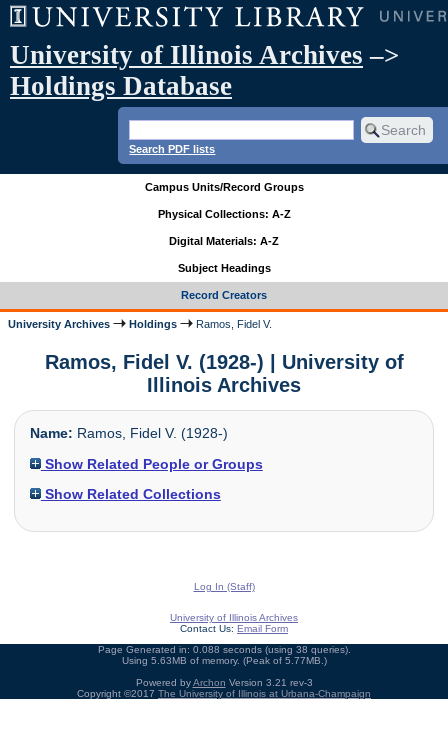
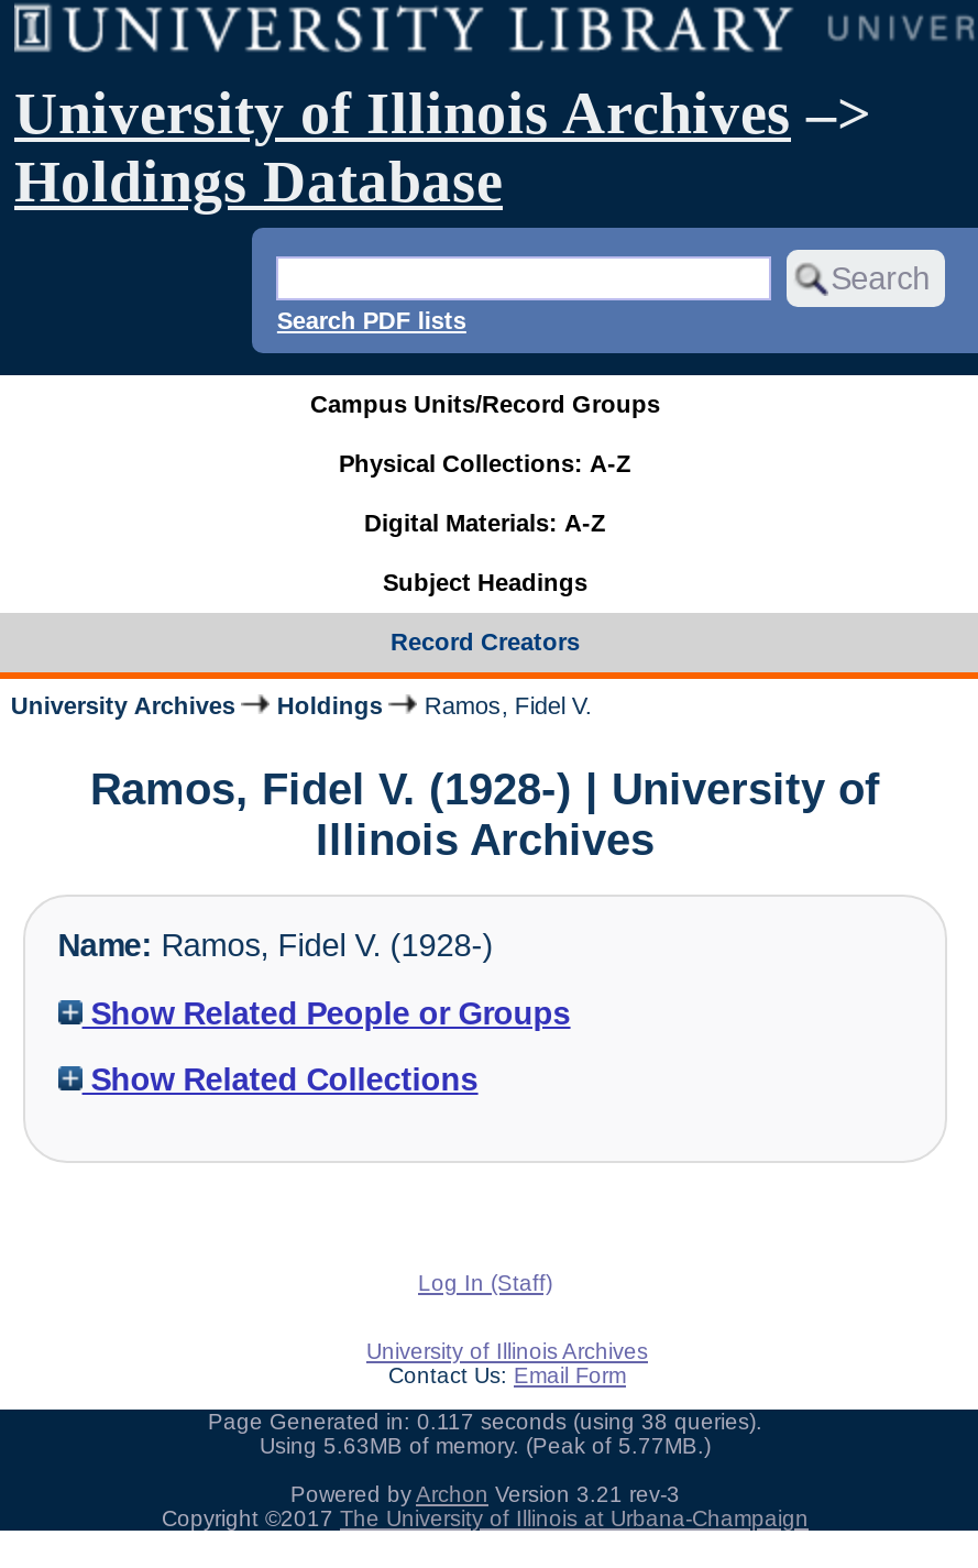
- Page Generated in: 0.088 seconds (using 38 queries).
+ Page Generated in: 0.117 seconds (using 38 queries).
